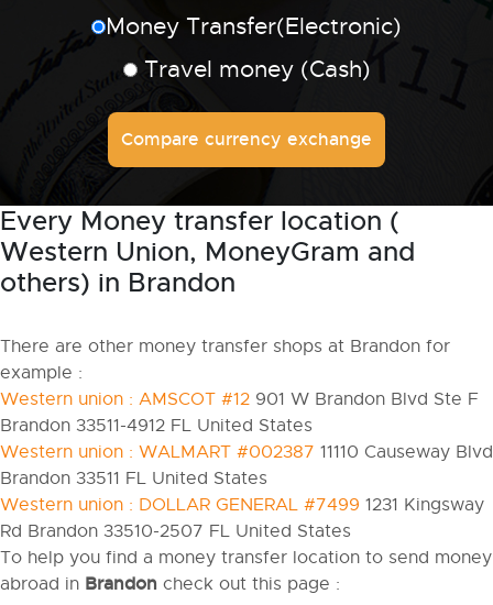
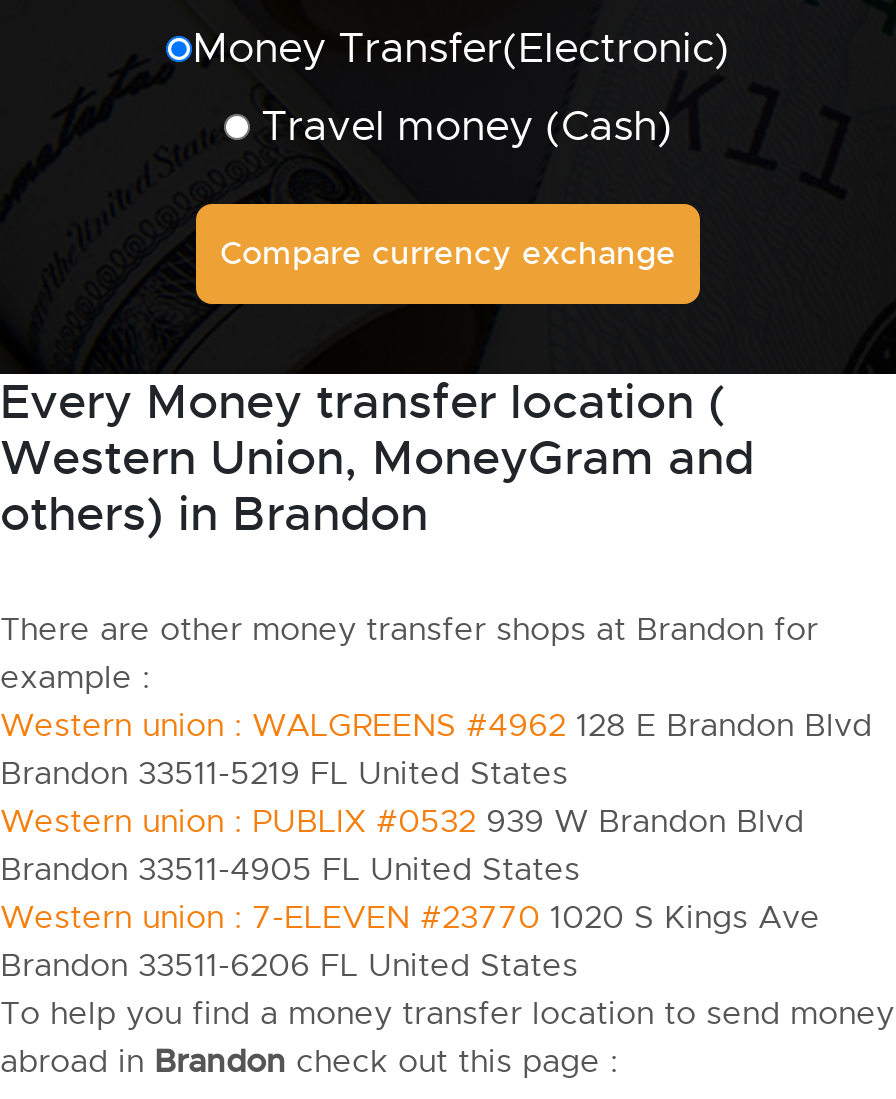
- Western union : AMSCOT #12 901 W Brandon Blvd Ste F
- Brandon 33511-4912 FL United States
- Western union : WALMART #002387 11110 Causeway Blvd
- Brandon 33511 FL United States
- Western union : DOLLAR GENERAL #7499 1231 Kingsway
- Rd Brandon 33510-2507 FL United States
+ Western union : WALGREENS #4962 128 E Brandon Blvd
+ Brandon 33511-5219 FL United States
+ Western union : PUBLIX #0532 939 W Brandon Blvd
+ Brandon 33511-4905 FL United States
+ Western union : 7-ELEVEN #23770 1020 S Kings Ave
+ Brandon 33511-6206 FL United States
